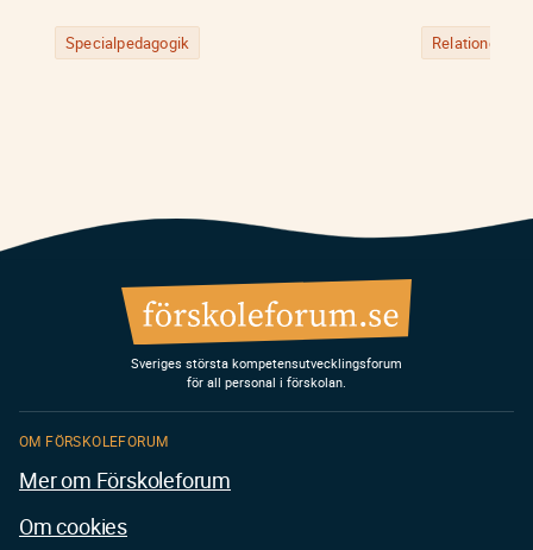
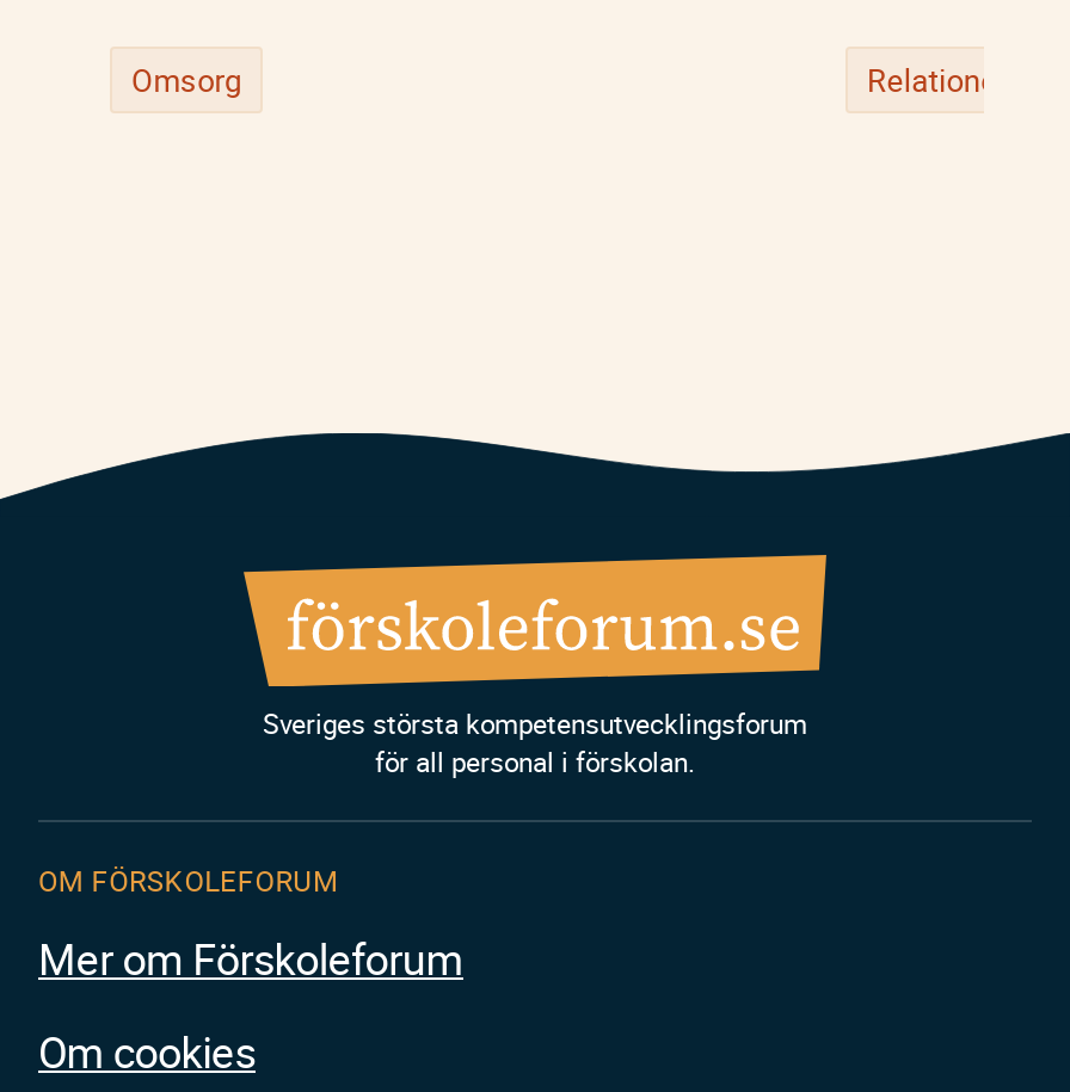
- Specialpedagogik
+ Omsorg
